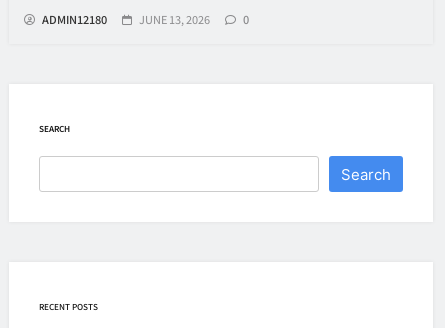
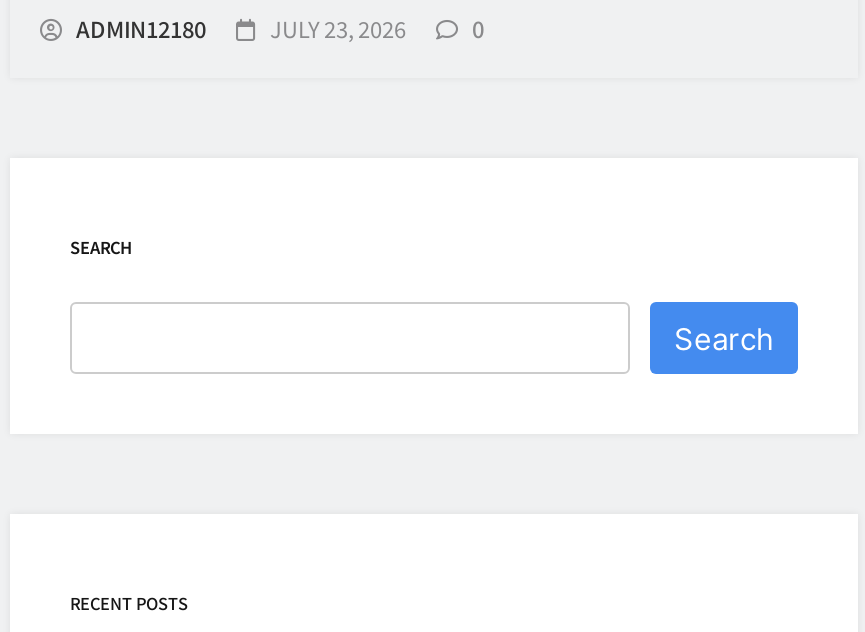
- ADMIN12180 JUNE 13, 2026
+ ADMIN12180 JULY 23, 2026
